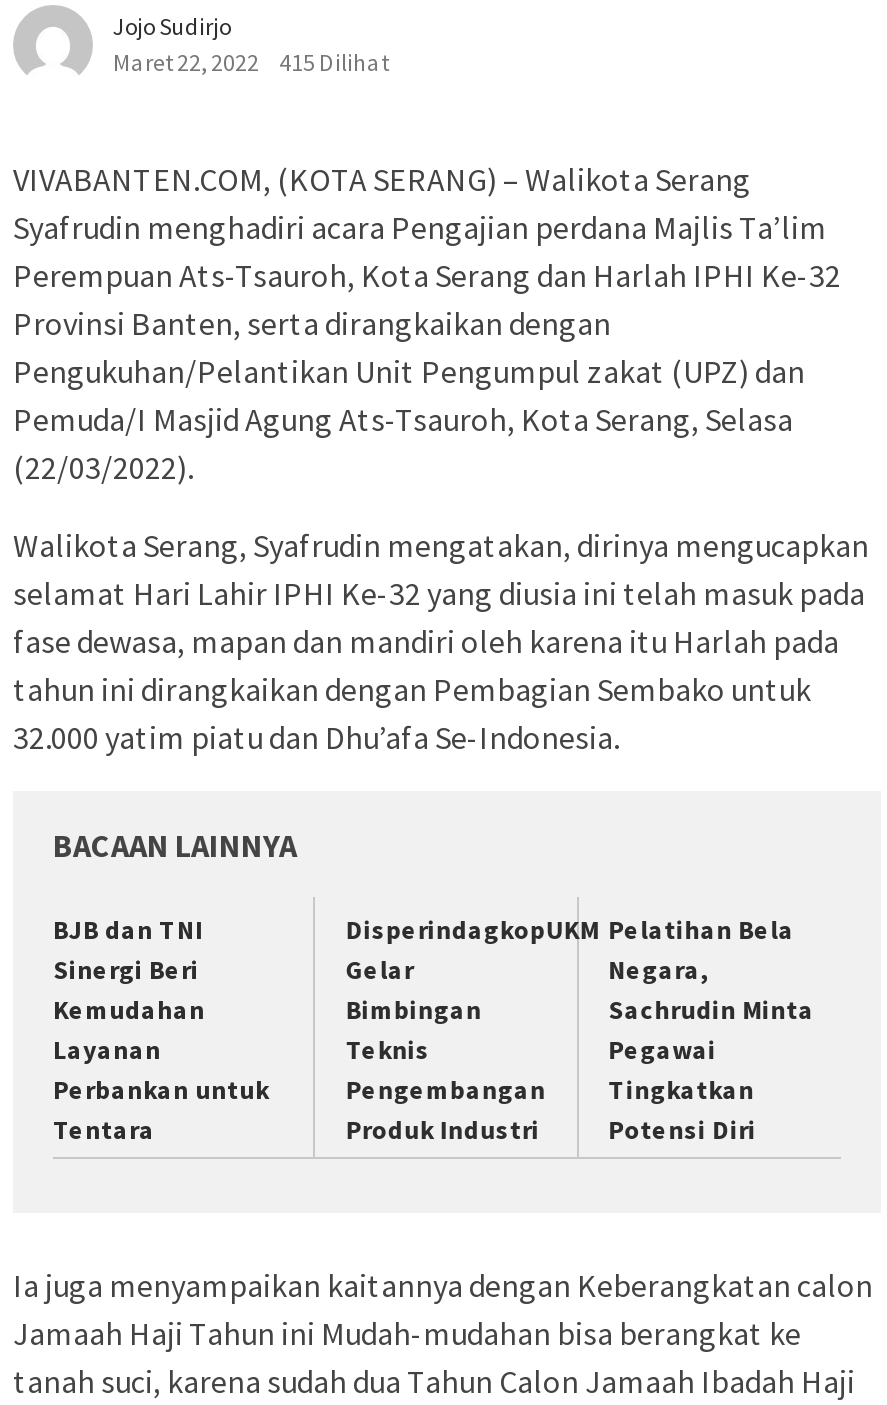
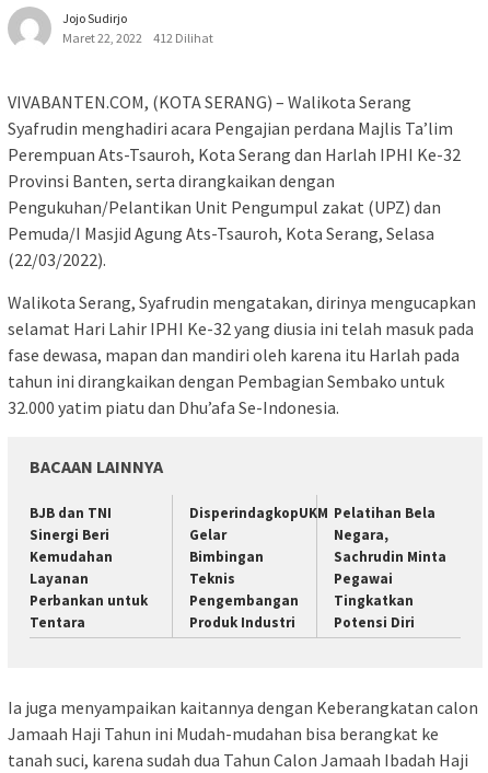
- Maret 22, 2022 415 Dilihat
+ Maret 22, 2022 412 Dilihat
